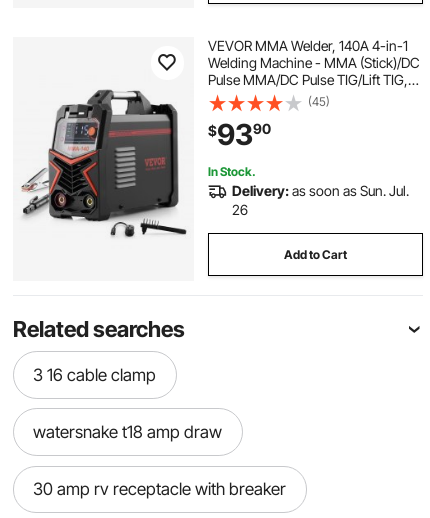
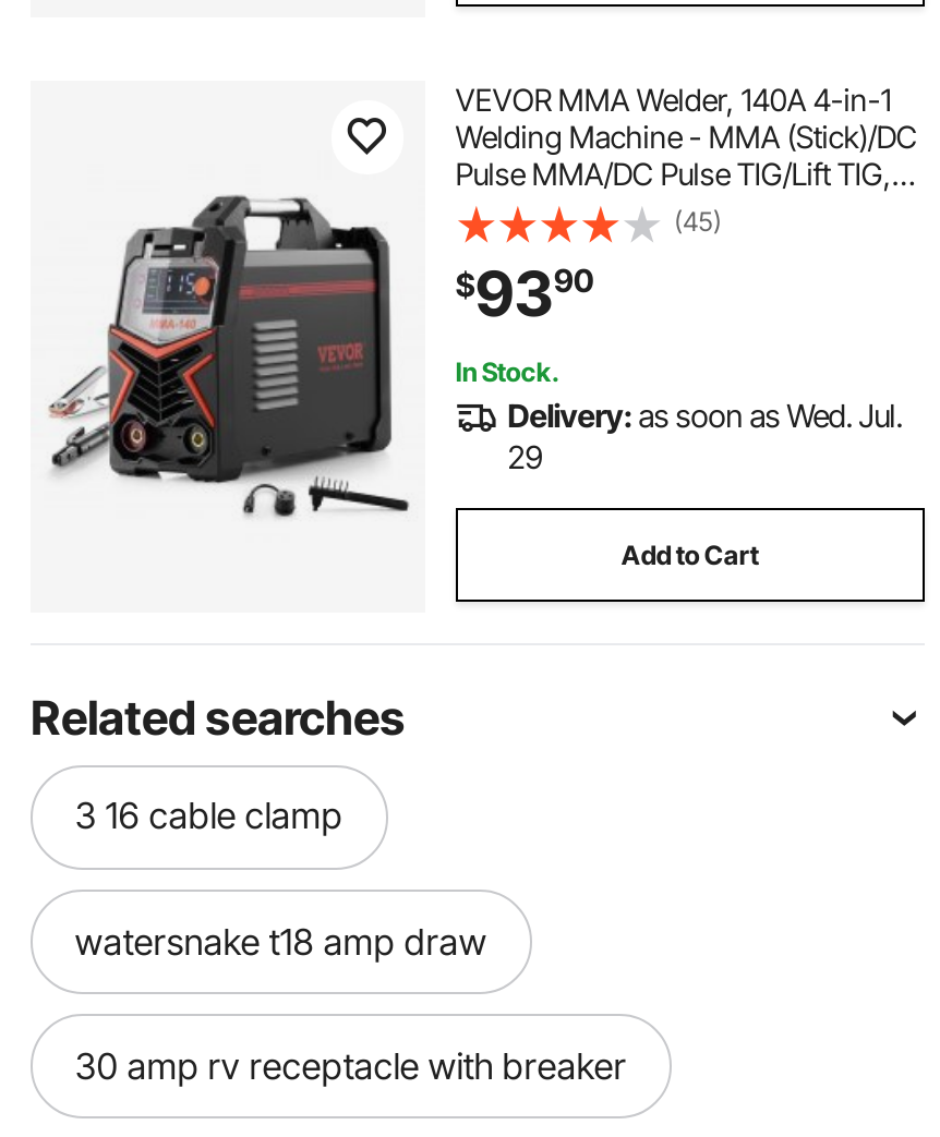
- Delivery: as soon as Sun. Jul.
+ Delivery: as soon as Wed. Jul.

- 26
+ 29
